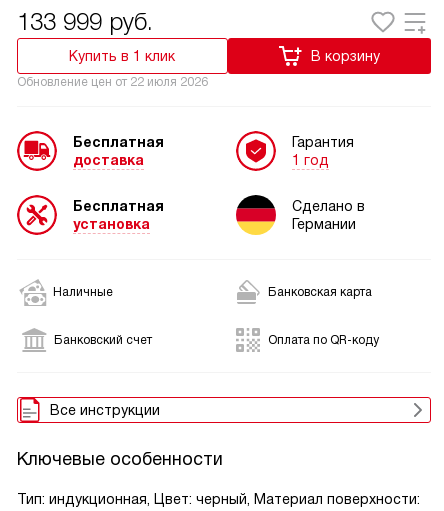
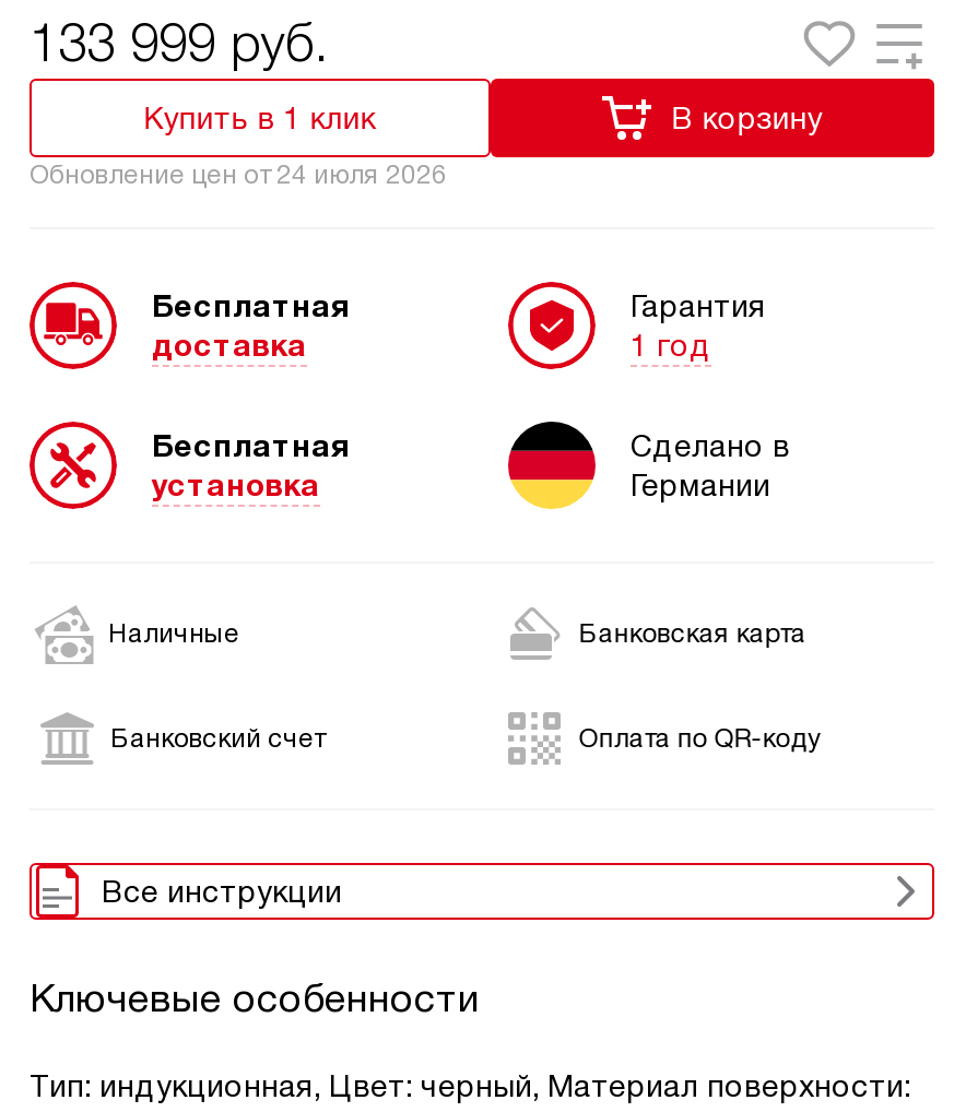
- Обновление цен от 22 июля 2026
+ Обновление цен от 24 июля 2026
